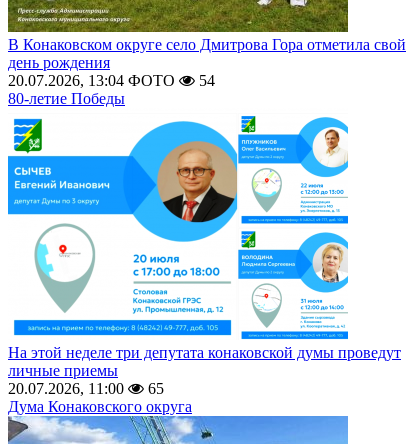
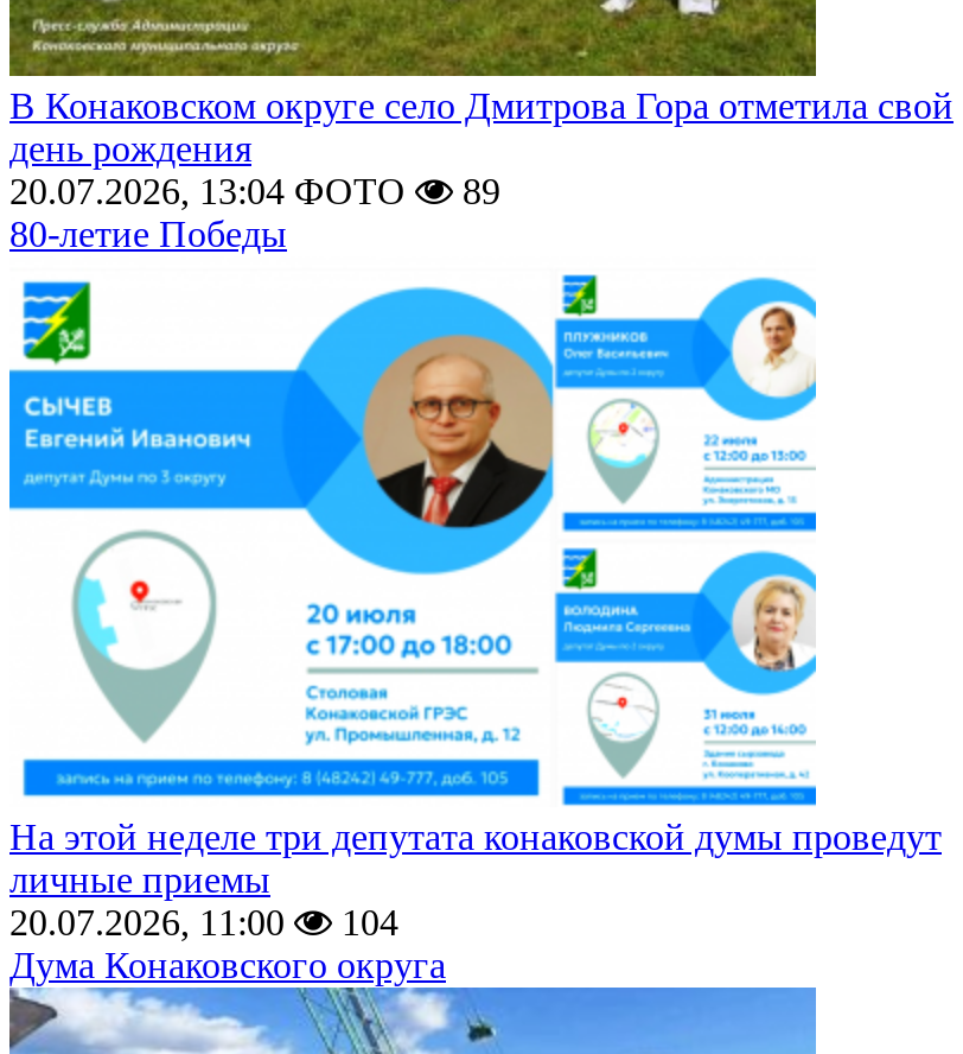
- 20.07.2026, 13:04 ФОТО 54
+ 20.07.2026, 13:04 ФОТО 89

- 20.07.2026, 11:00 65
+ 20.07.2026, 11:00 104
